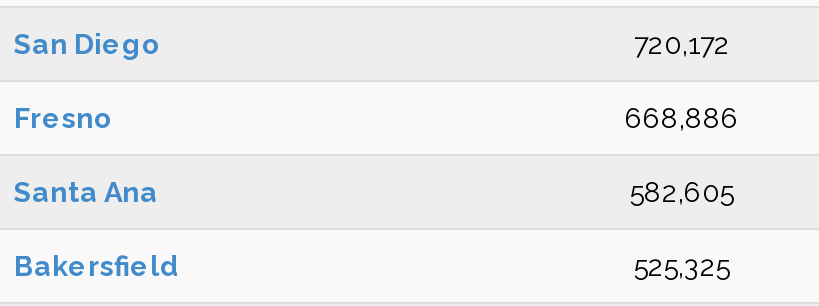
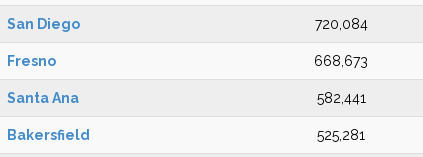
- 720,172
+ 720,084

- 668,886
+ 668,673

- 582,605
+ 582,441

- 525,325
+ 525,281
